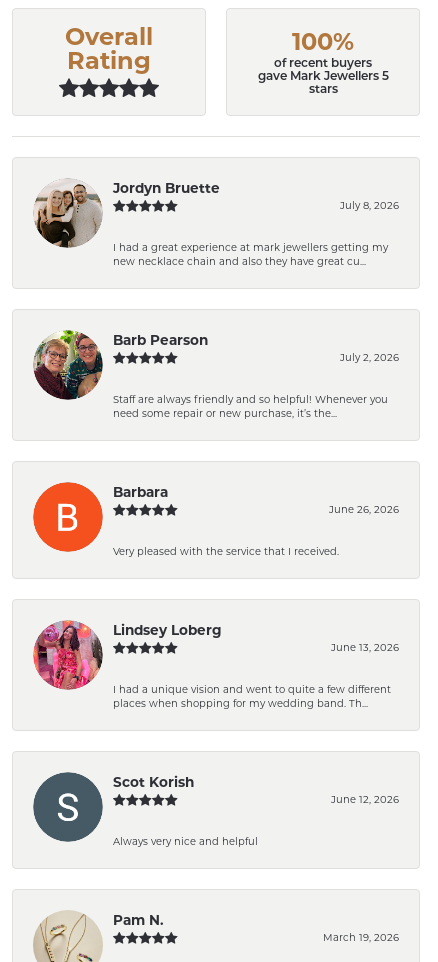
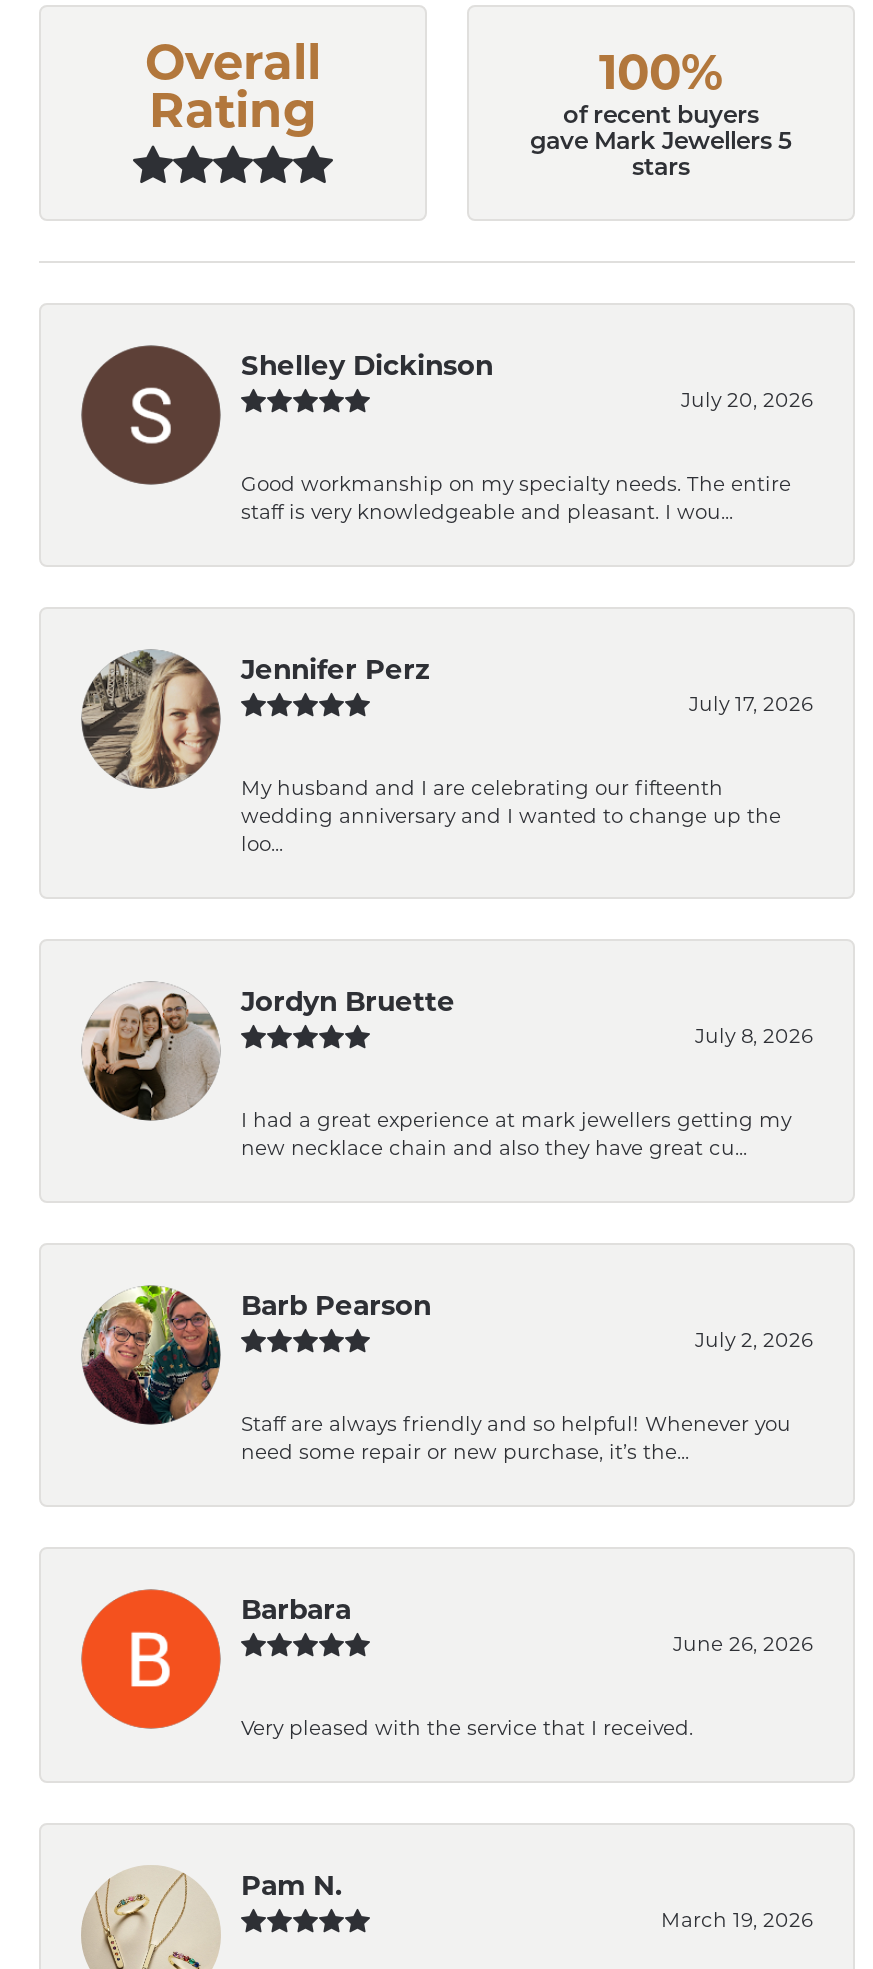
+ [image]
+ Jennifer Perz
+ July 17, 2026
+ My husband and I are celebrating our fifteenth
+ wedding anniversary and I wanted to change up the
+ loo...

+ Shelley Dickinson
+ July 20, 2026
+ Good workmanship on my specialty needs. The entire
+ staff is very knowledgeable and pleasant. I wou...

moved down: [image] | Jordyn Bruette | July 8, 2026 | ... | June 26, 2026 | Very pleased with the service that I received.

- [image]
- Lindsey Loberg
- June 13, 2026
- I had a unique vision and went to quite a few different
- places when shopping for my wedding band. Th...

moved up: [image]

- Scot Korish
- June 12, 2026
- Always very nice and helpful
